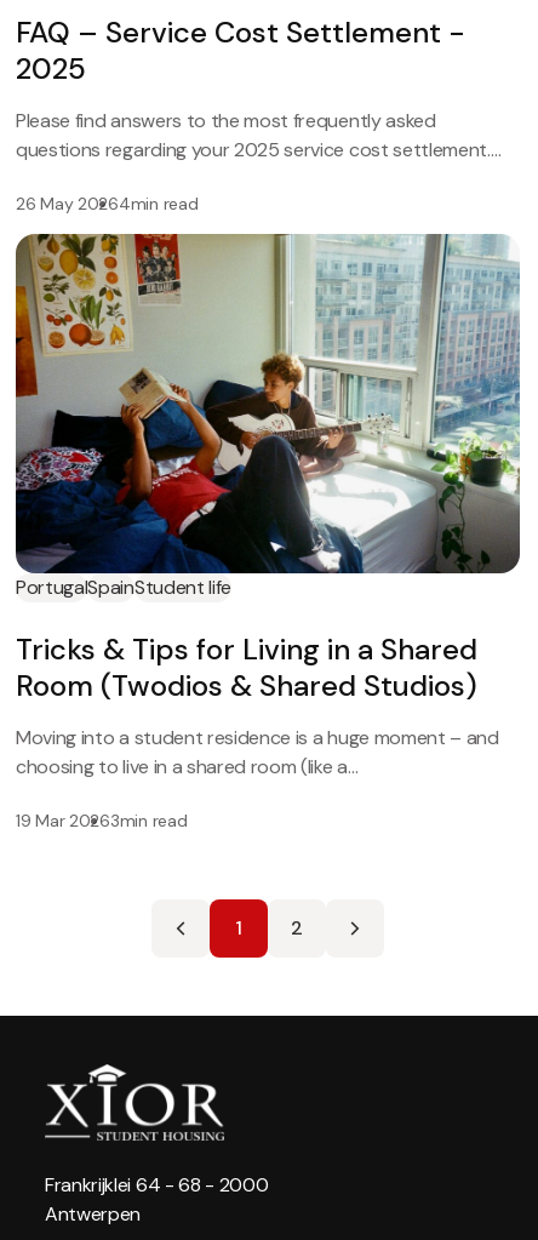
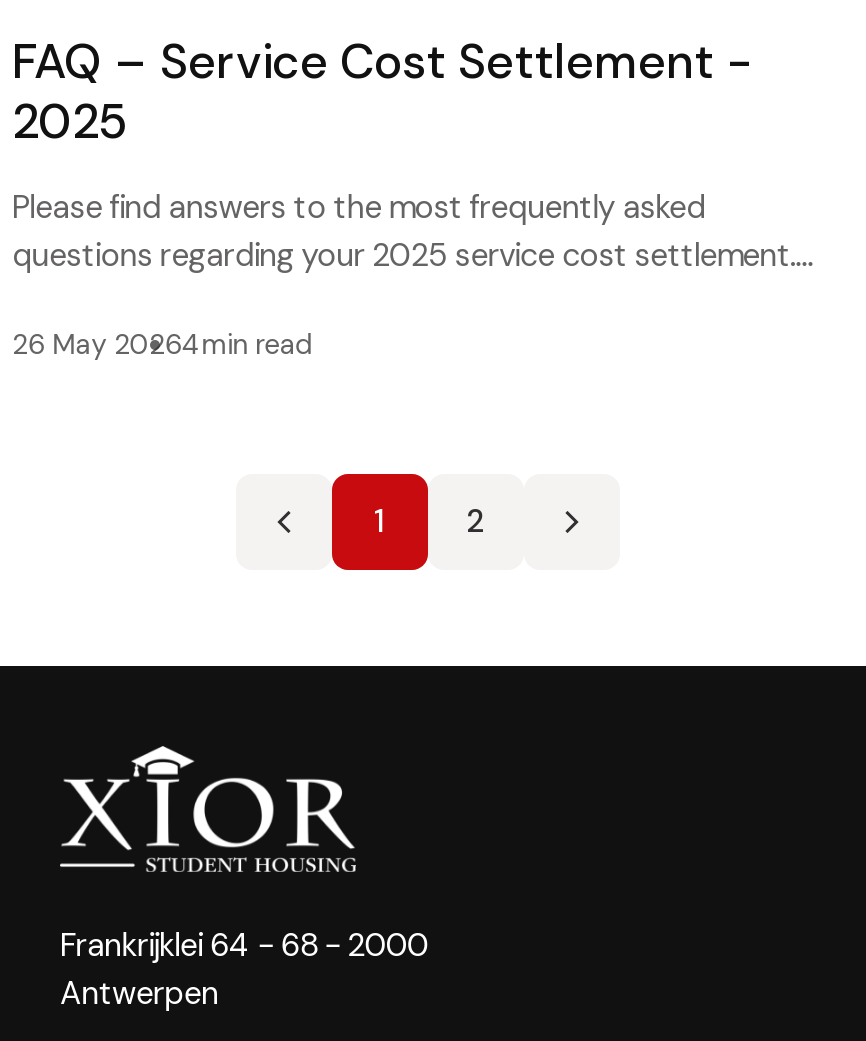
- [image]
- PortugalSpainStudent life
- Tricks & Tips for Living in a Shared
- Room (Twodios & Shared Studios)
- Moving into a student residence is a huge moment – and
- choosing to live in a shared room (like a…
- 19 Mar 20263min read
